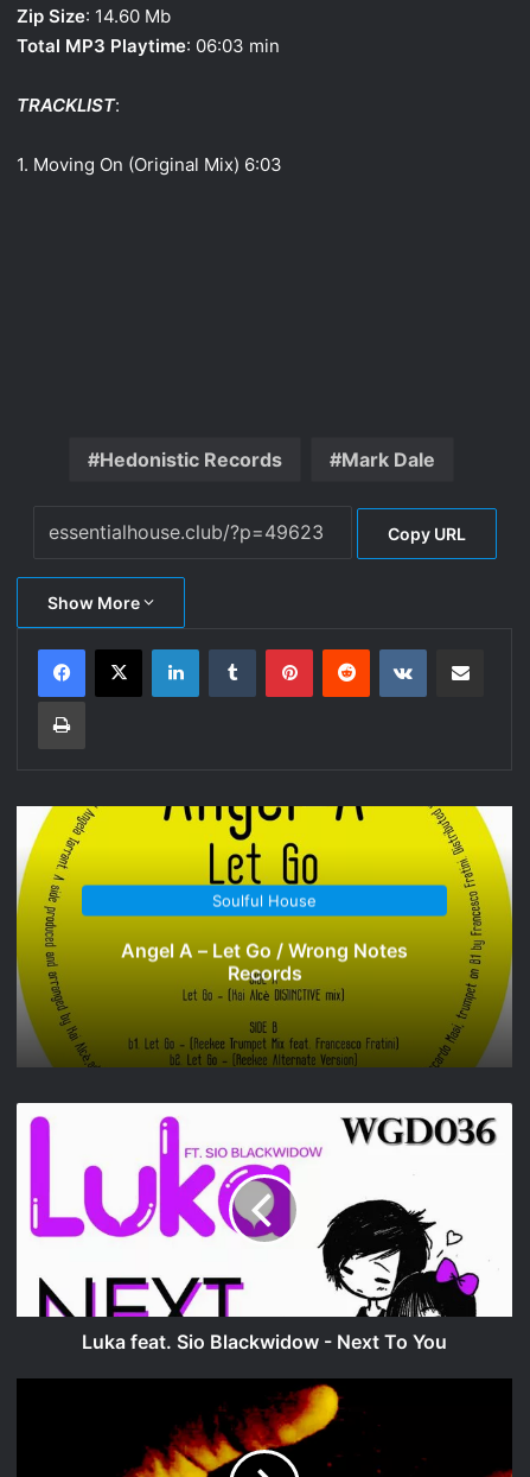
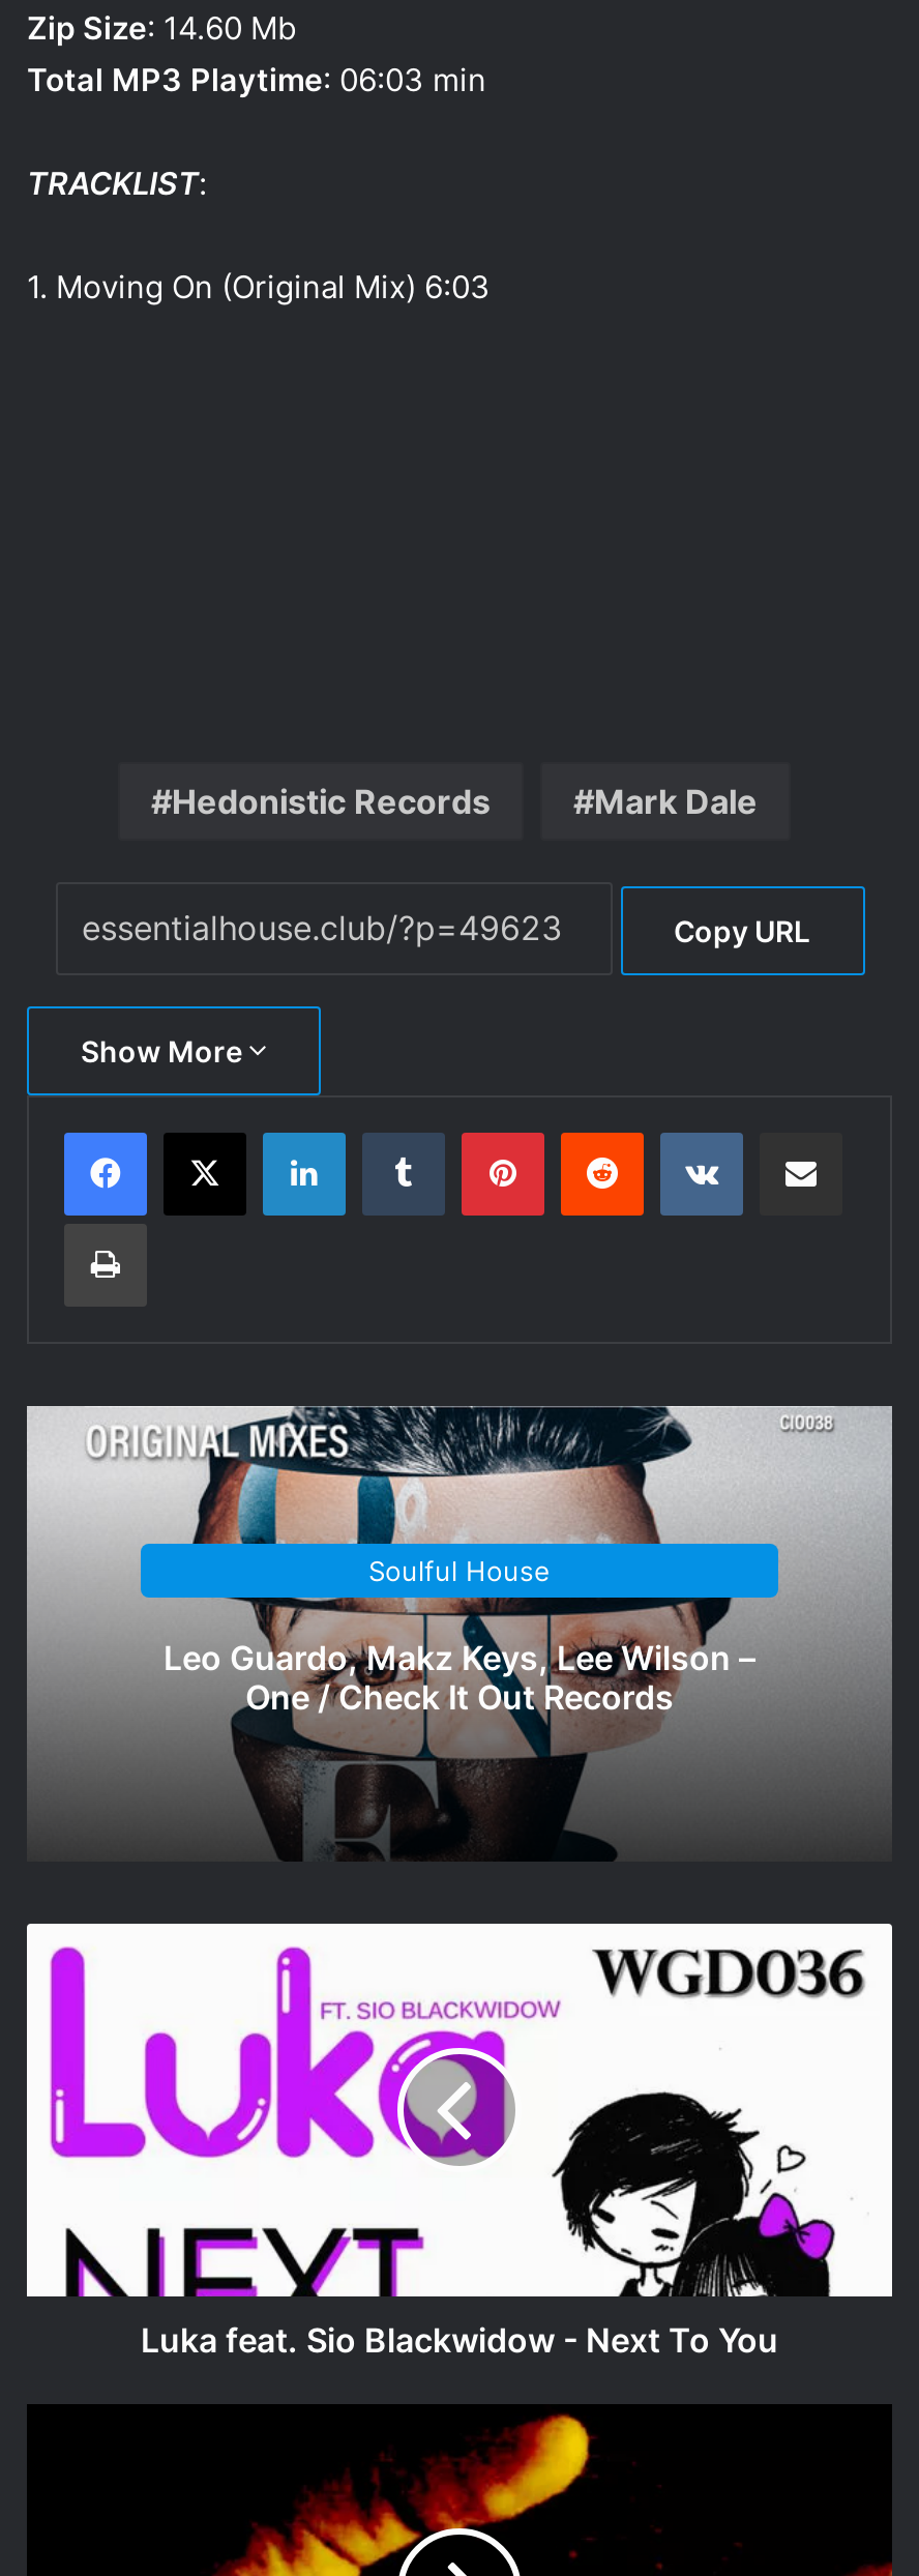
- [image]
- Angel A – Let Go / Wrong Notes
- Records
+ [image]
+ Leo Guardo, Makz Keys, Lee Wilson –
+ One / Check It Out Records
